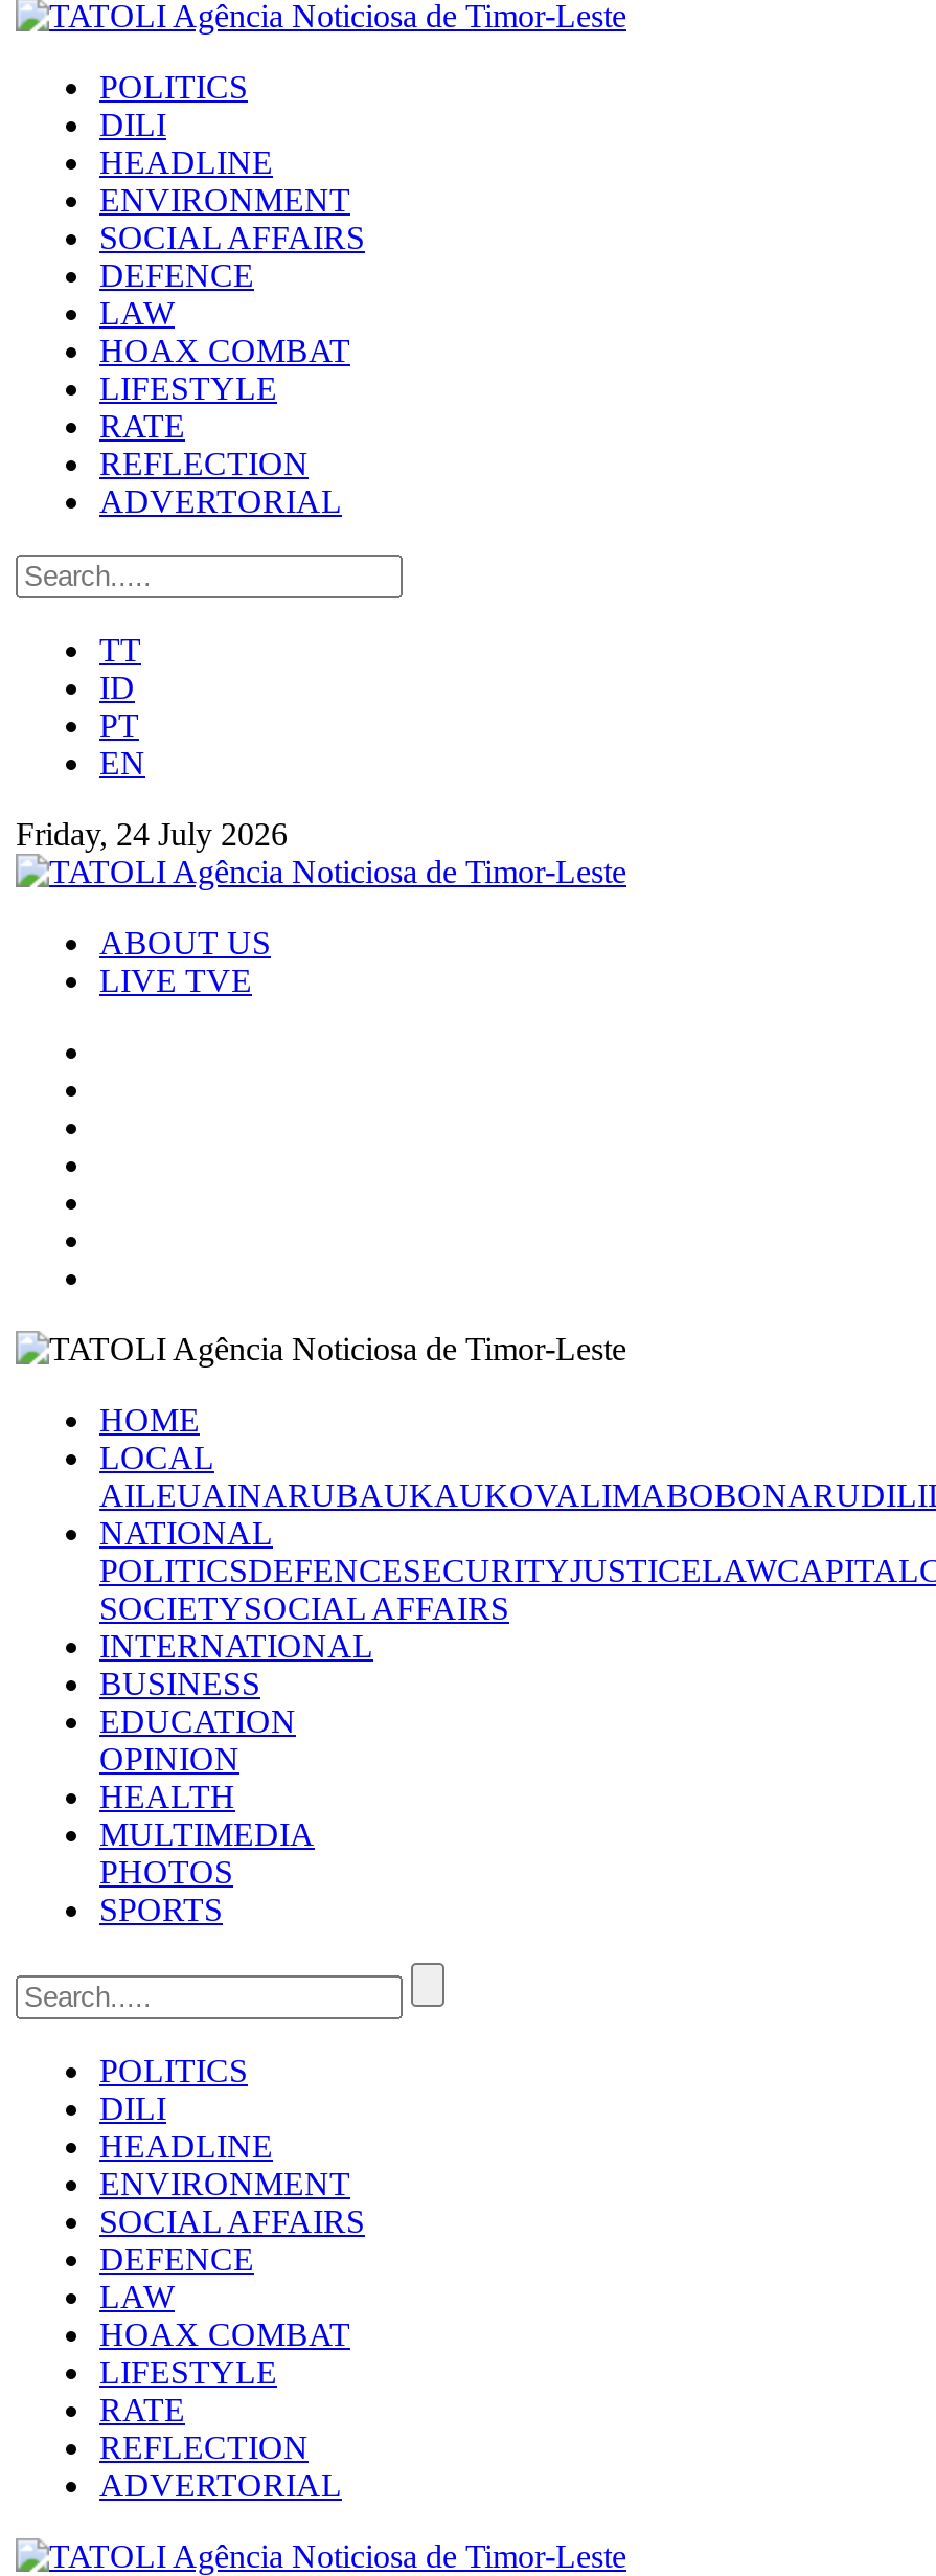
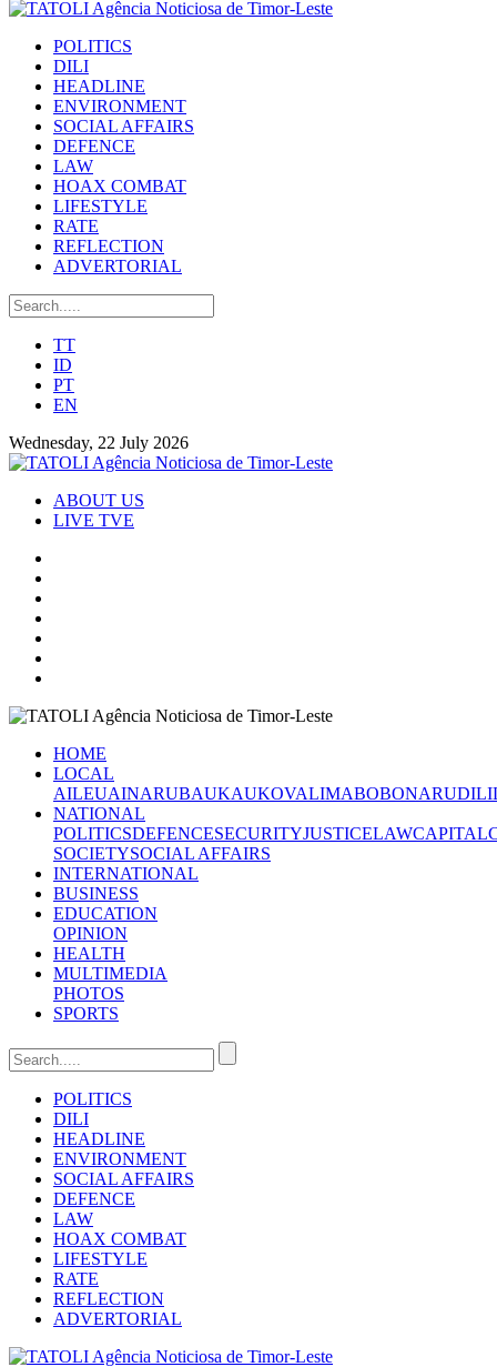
- Friday, 24 July 2026
+ Wednesday, 22 July 2026
